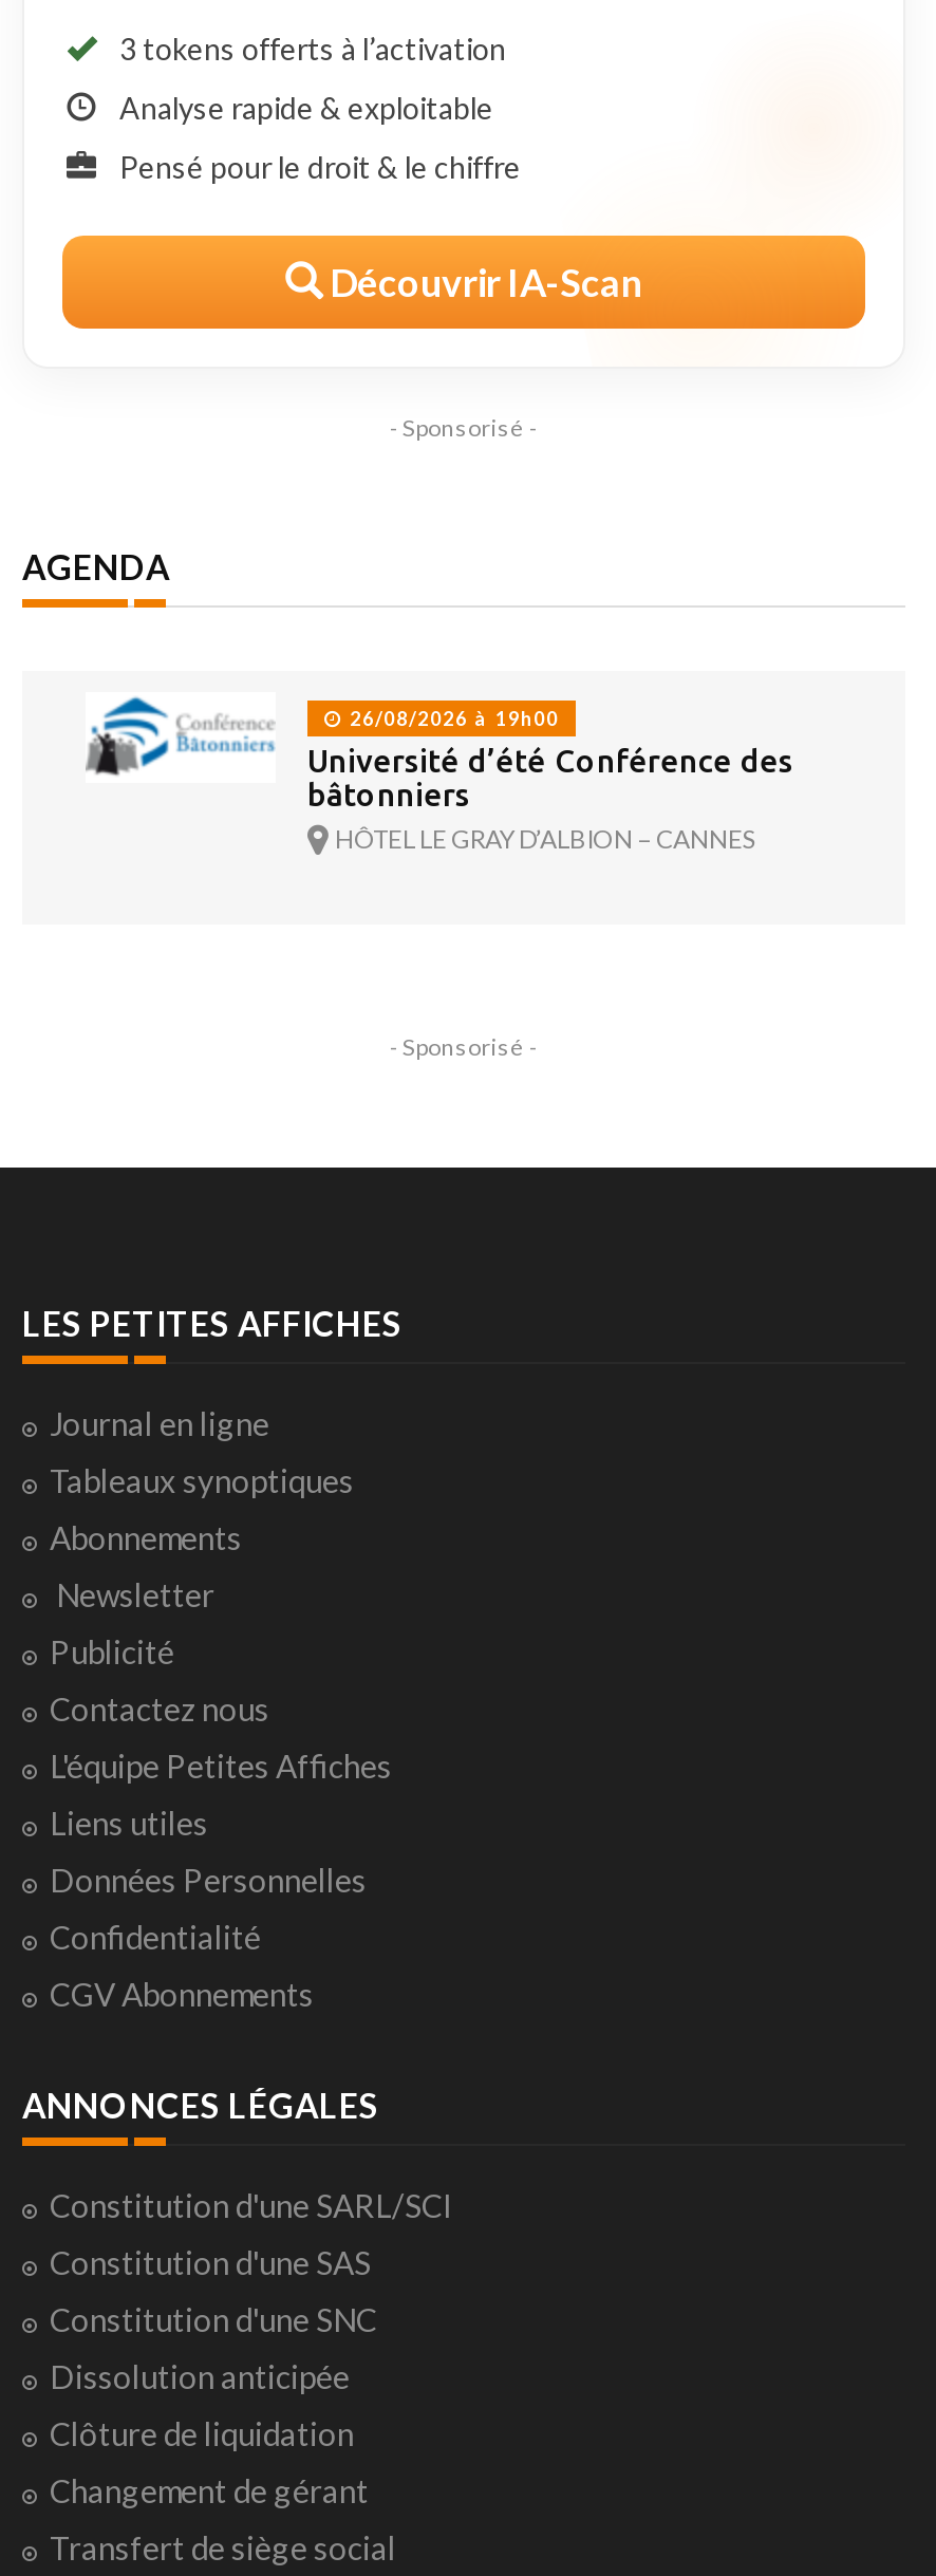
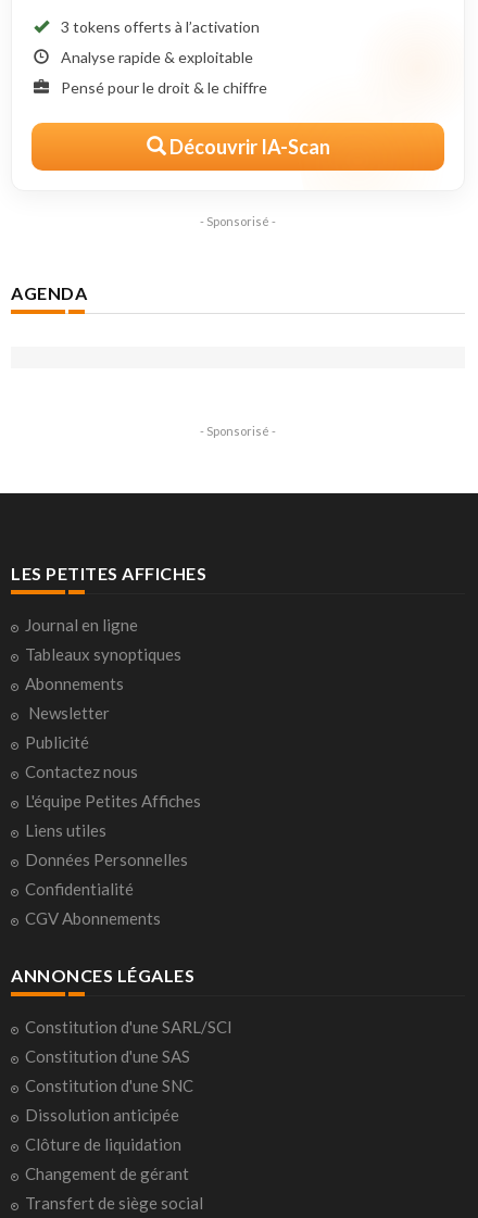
- [image]
- 26/08/2026 à 19h00
- Université d’été Conférence des
- bâtonniers
- HÔTEL LE GRAY D’ALBION – CANNES
